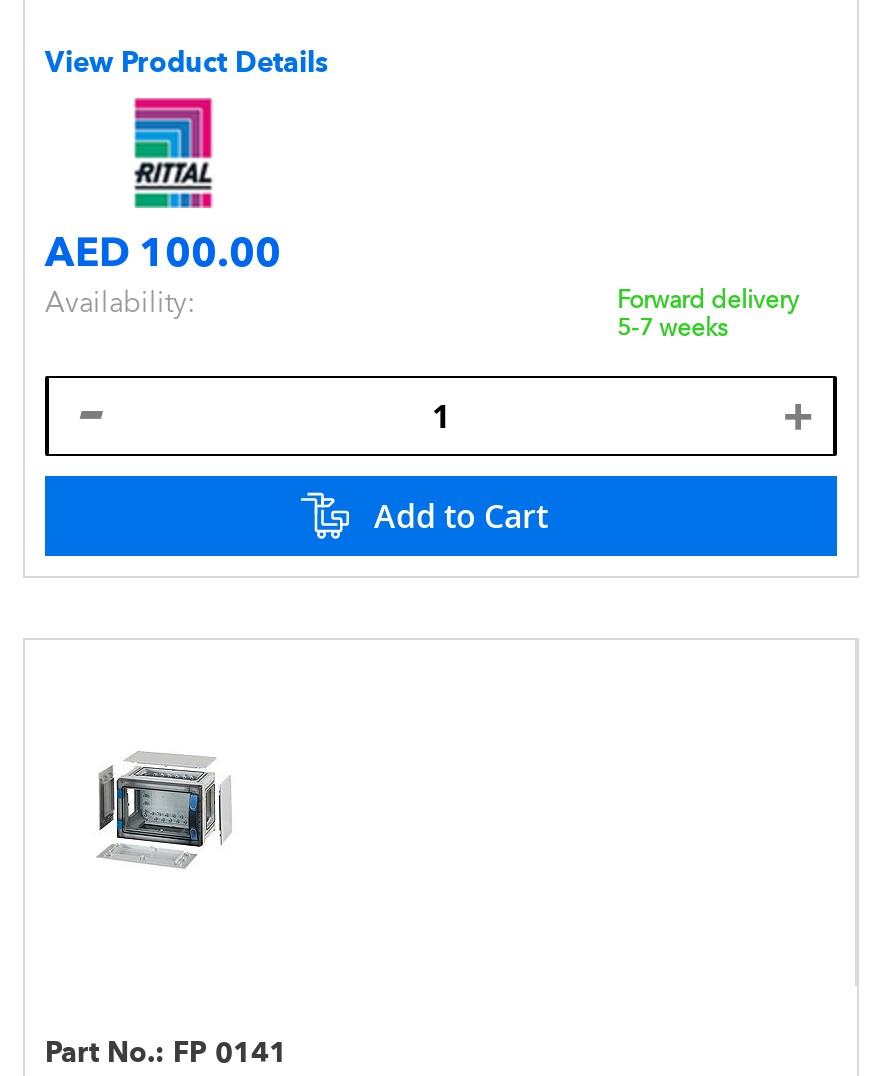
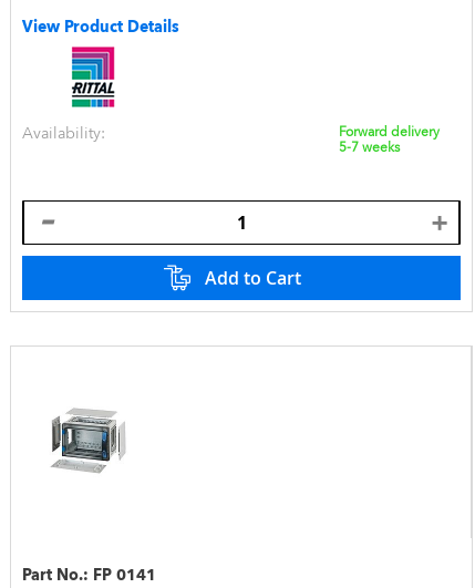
- AED 100.00

moved up: Availability: | Forward delivery | 5-7 weeks
